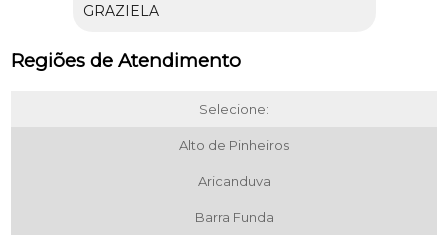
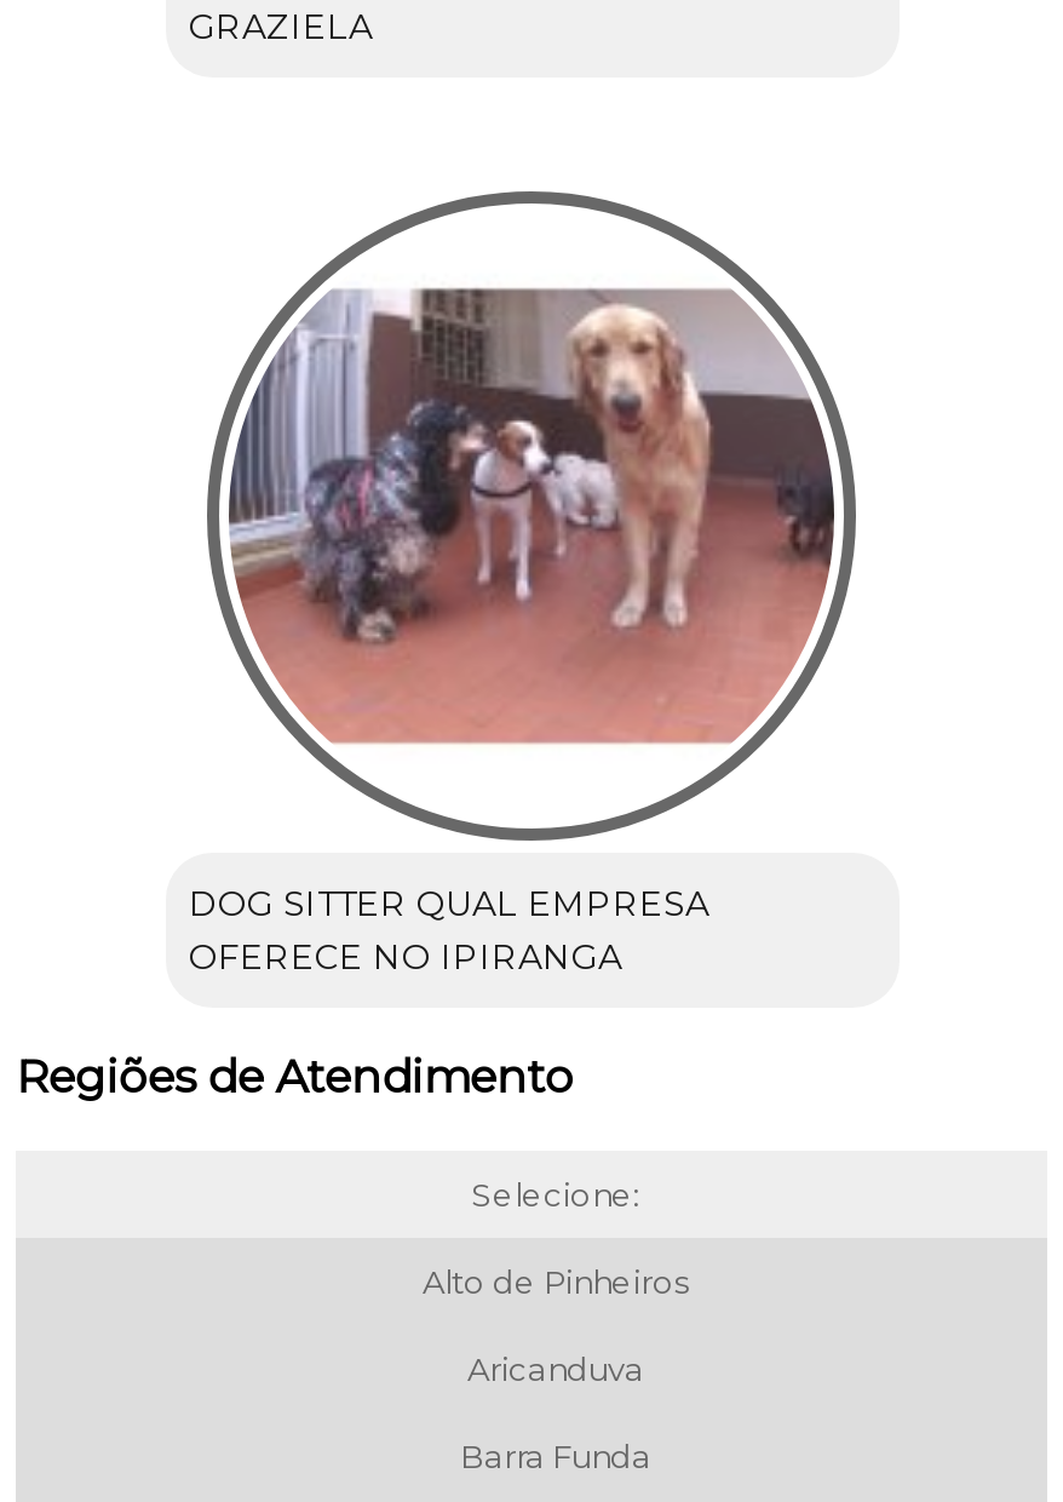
+ [image]
+ DOG SITTER QUAL EMPRESA
+ OFERECE NO IPIRANGA
